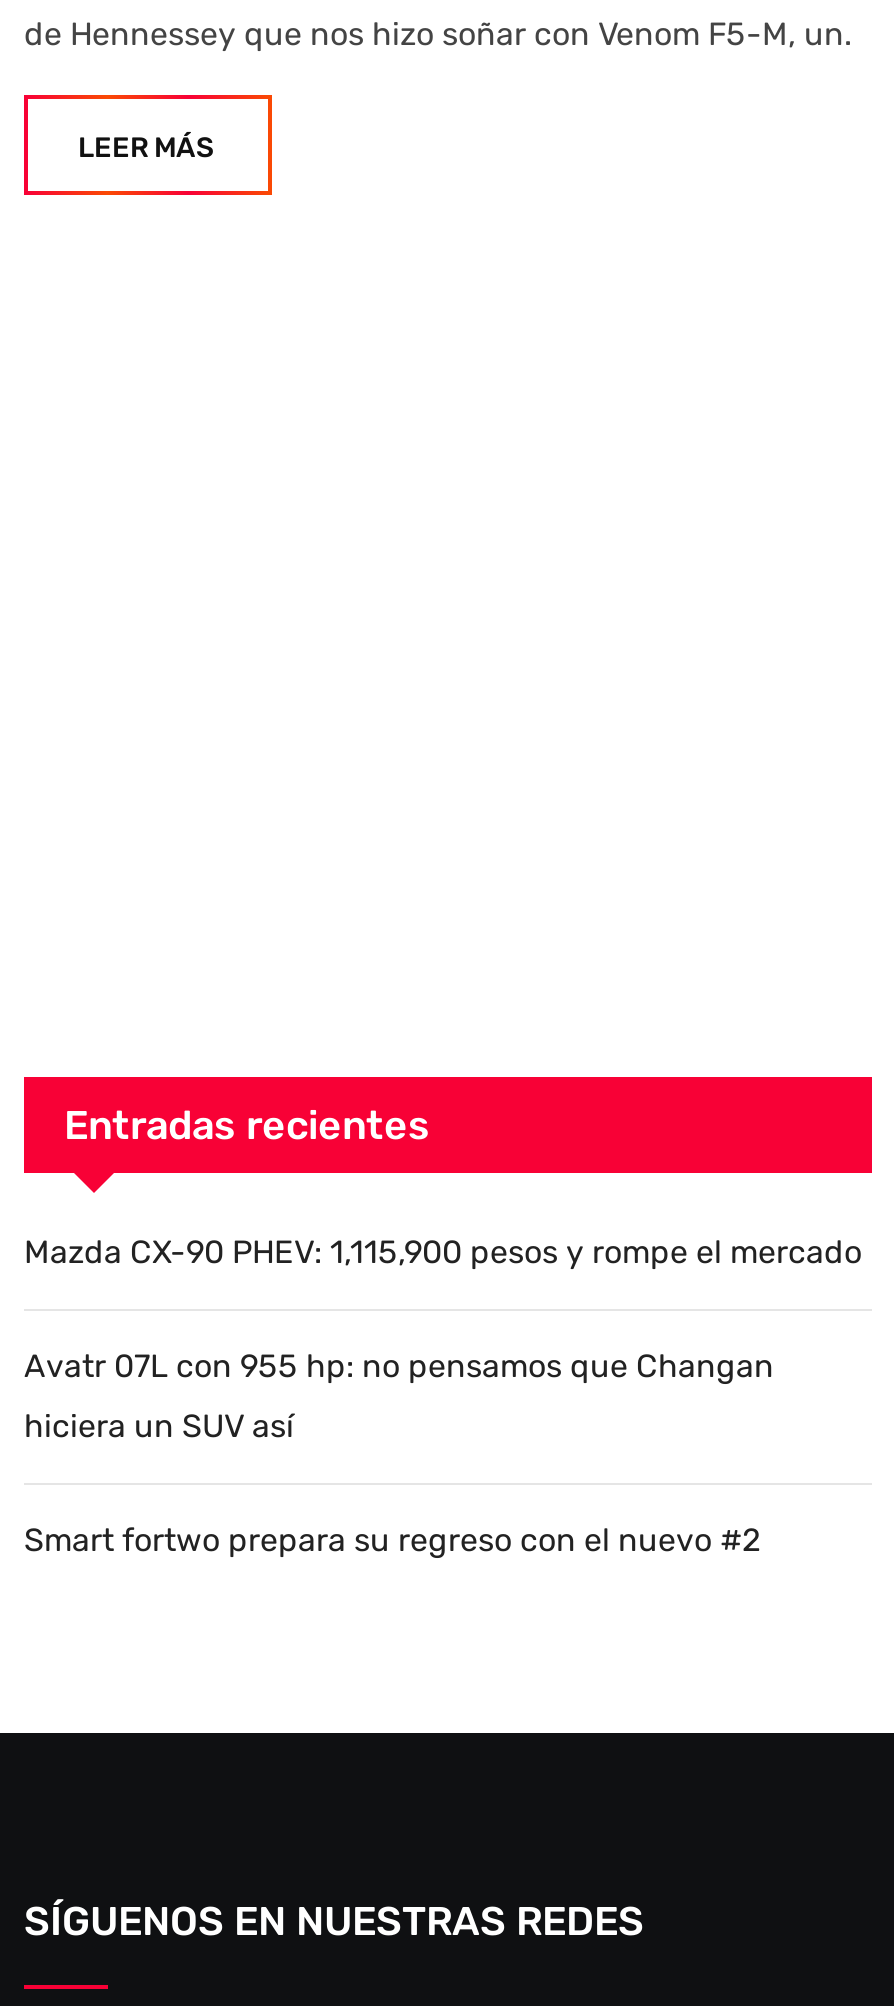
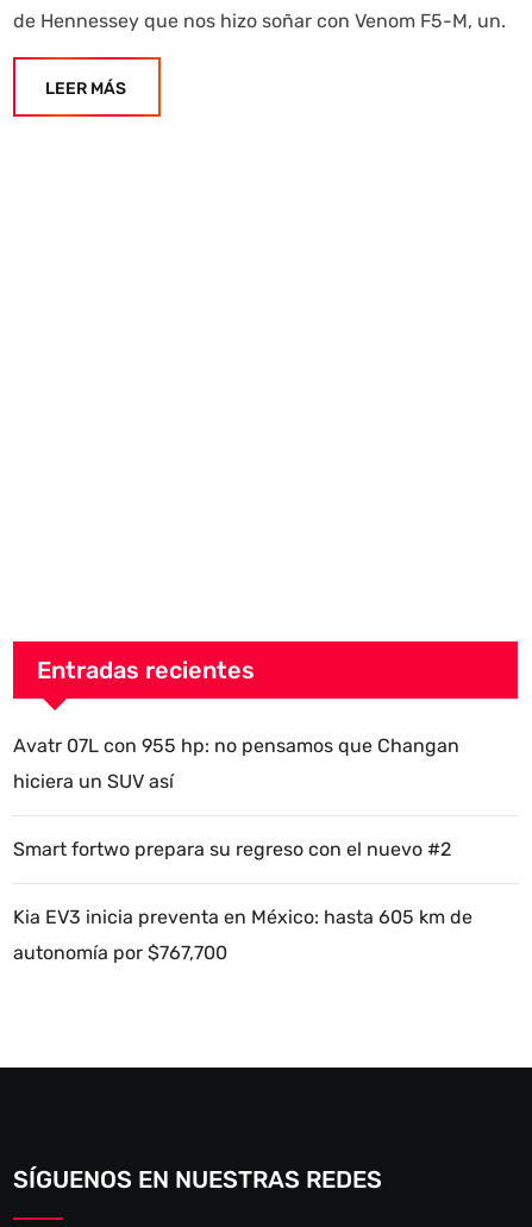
- Mazda CX-90 PHEV: 1,115,900 pesos y rompe el mercado

moved up: Avatr 07L con 955 hp: no pensamos que Changan | hiciera un SUV así | Smart fortwo prepara su regreso con el nuevo #2

+ Kia EV3 inicia preventa en México: hasta 605 km de
+ autonomía por $767,700
